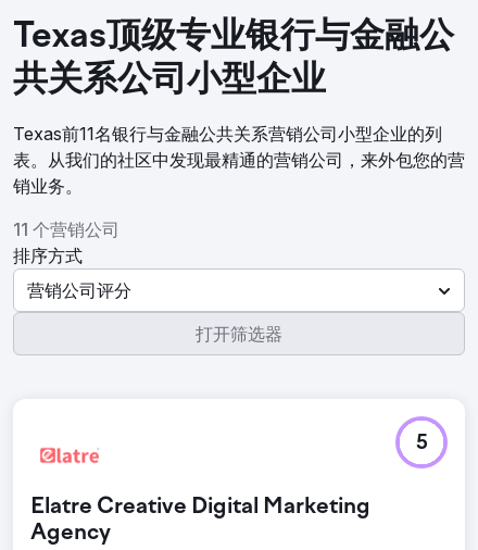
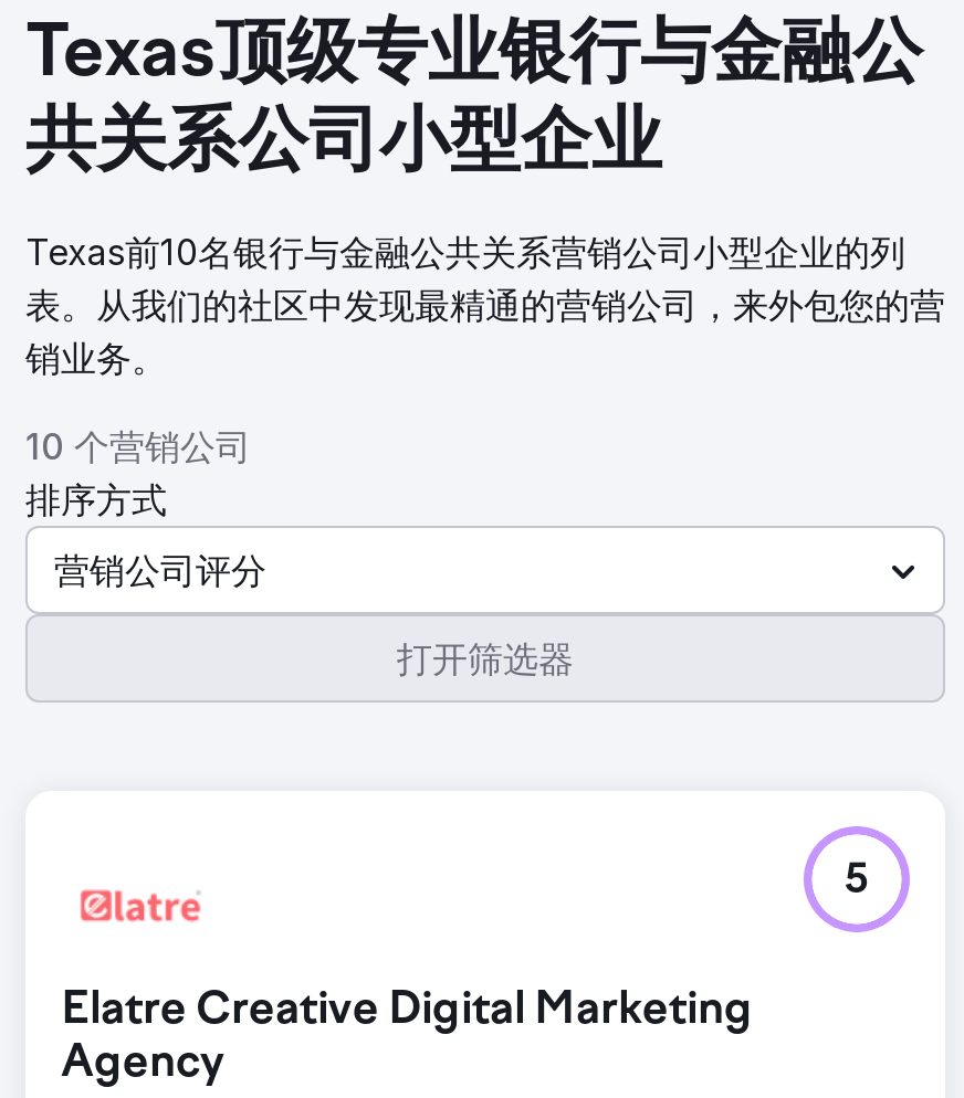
- Texas前11名银行与金融公共关系营销公司小型企业的列
+ Texas前10名银行与金融公共关系营销公司小型企业的列

- 11 个营销公司
+ 10 个营销公司
